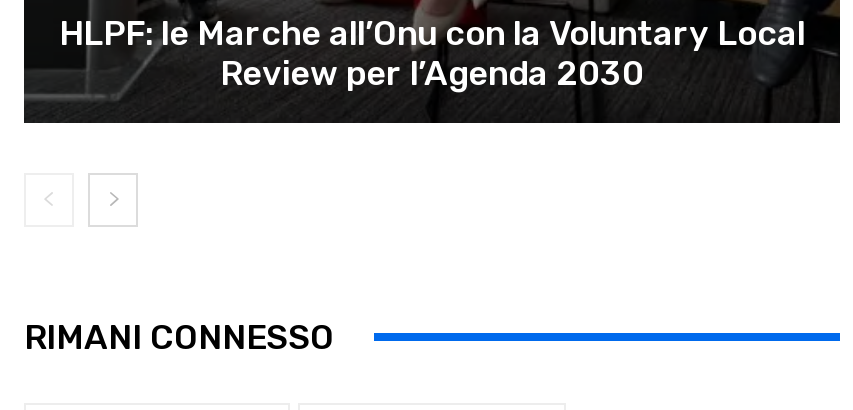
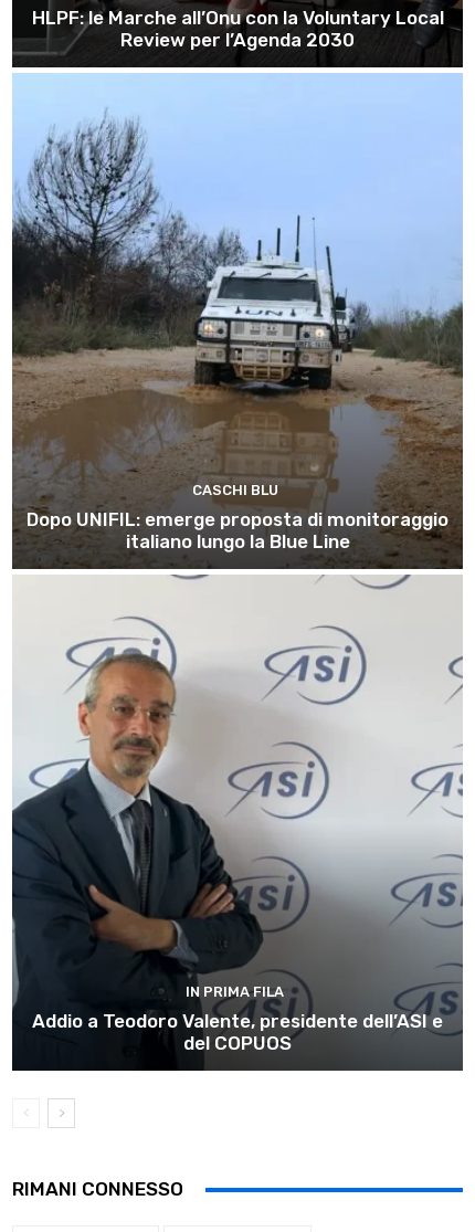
+ [image]
+ CASCHI BLU
+ Dopo UNIFIL: emerge proposta di monitoraggio
+ italiano lungo la Blue Line

+ [image]
+ IN PRIMA FILA
+ Addio a Teodoro Valente, presidente dell’ASI e
+ del COPUOS
